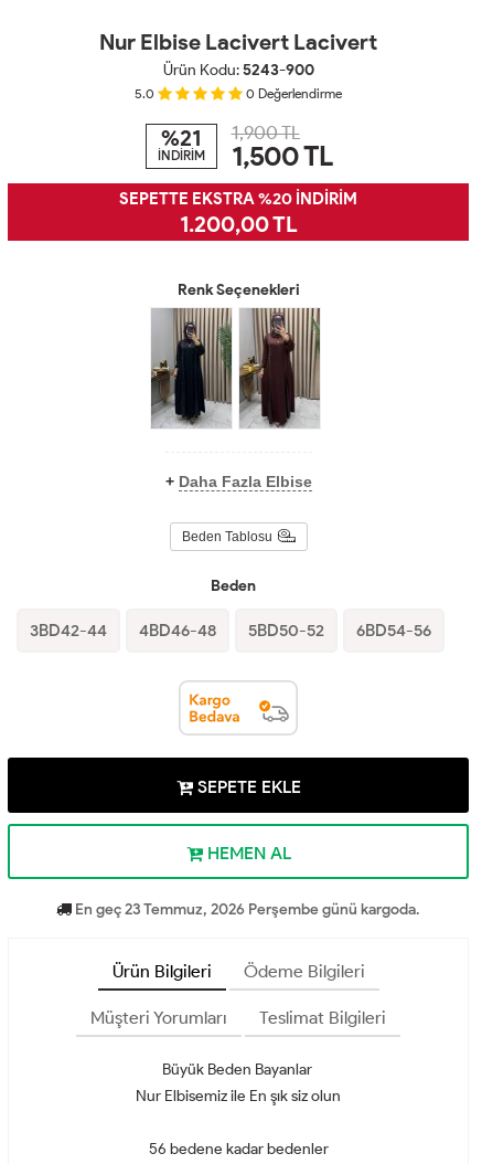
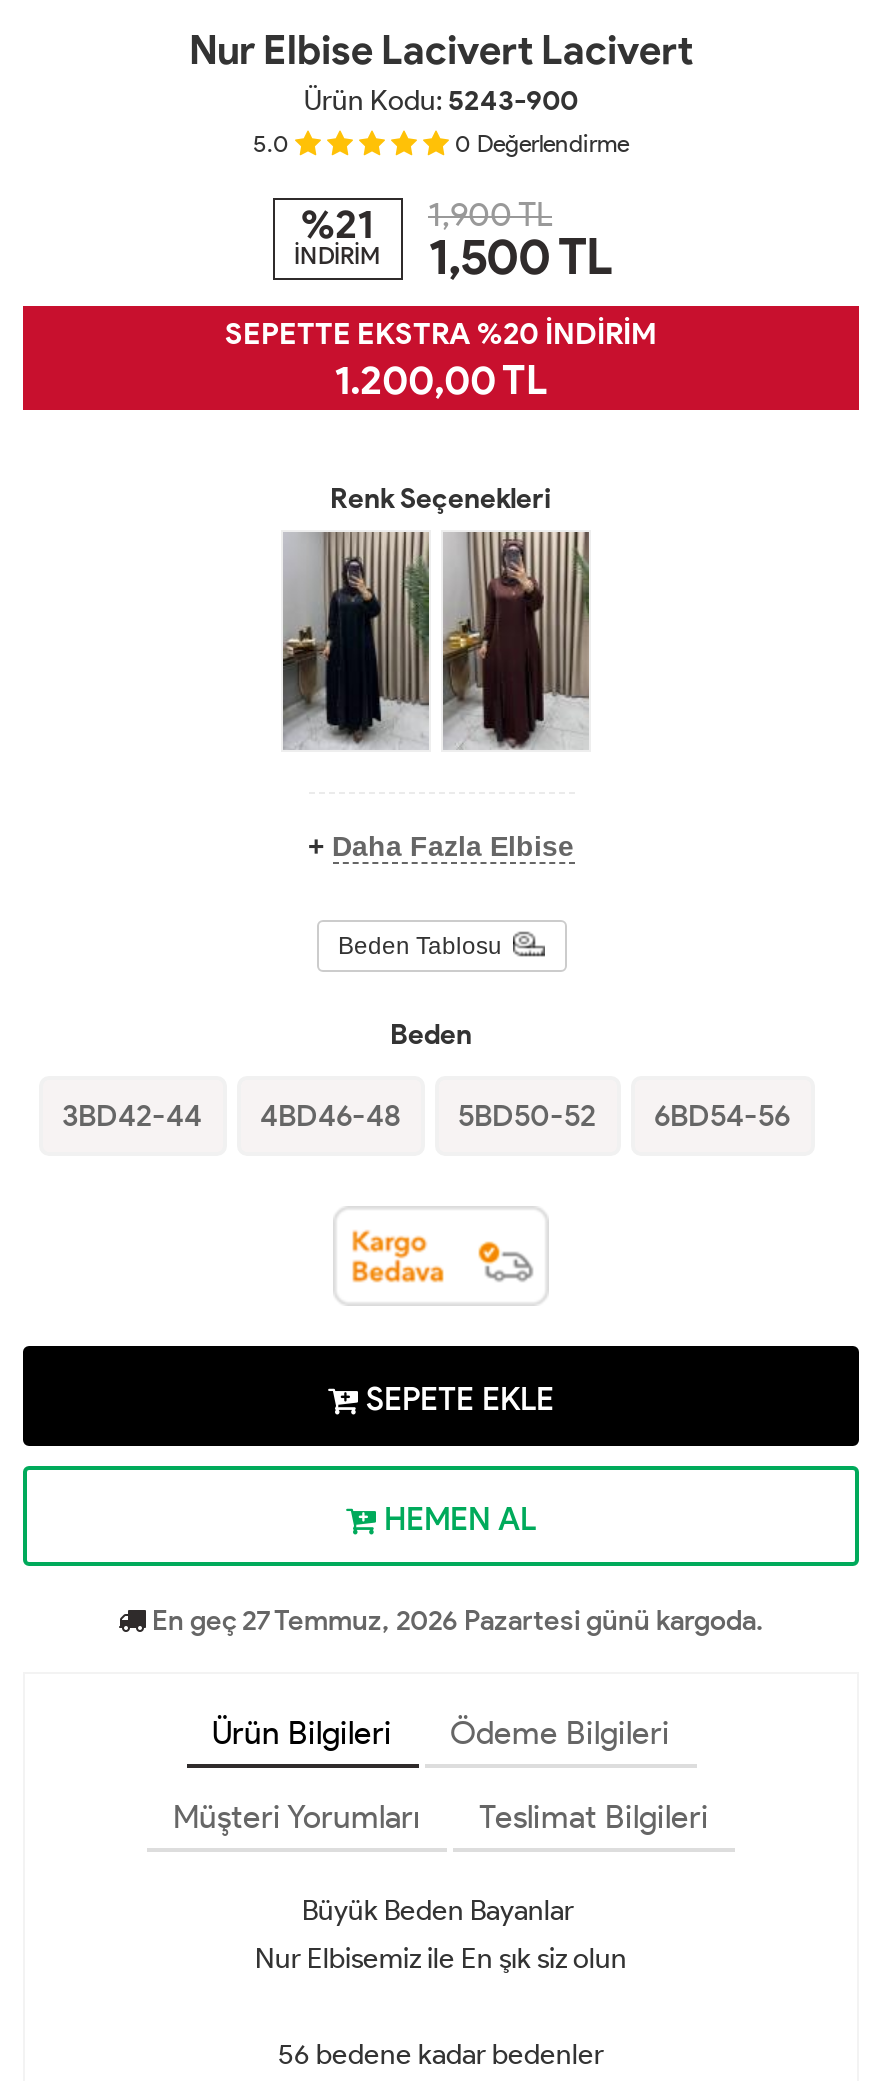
- En geç 23 Temmuz, 2026 Perşembe günü kargoda.
+ En geç 27 Temmuz, 2026 Pazartesi günü kargoda.
